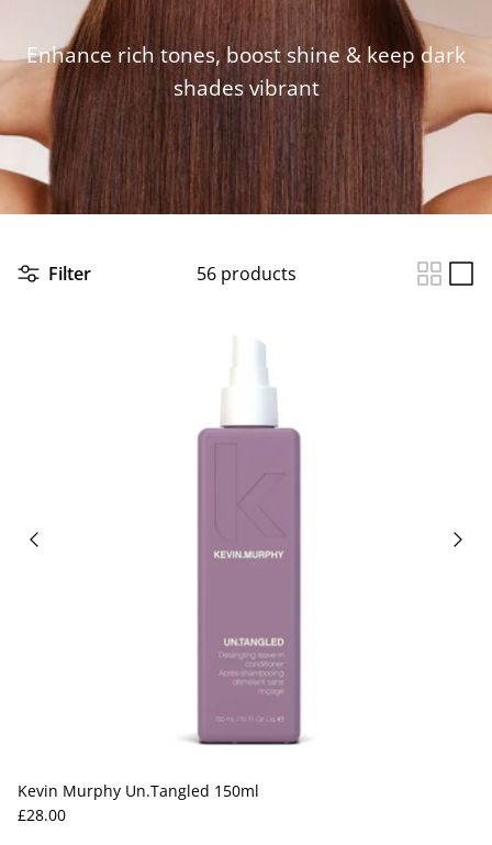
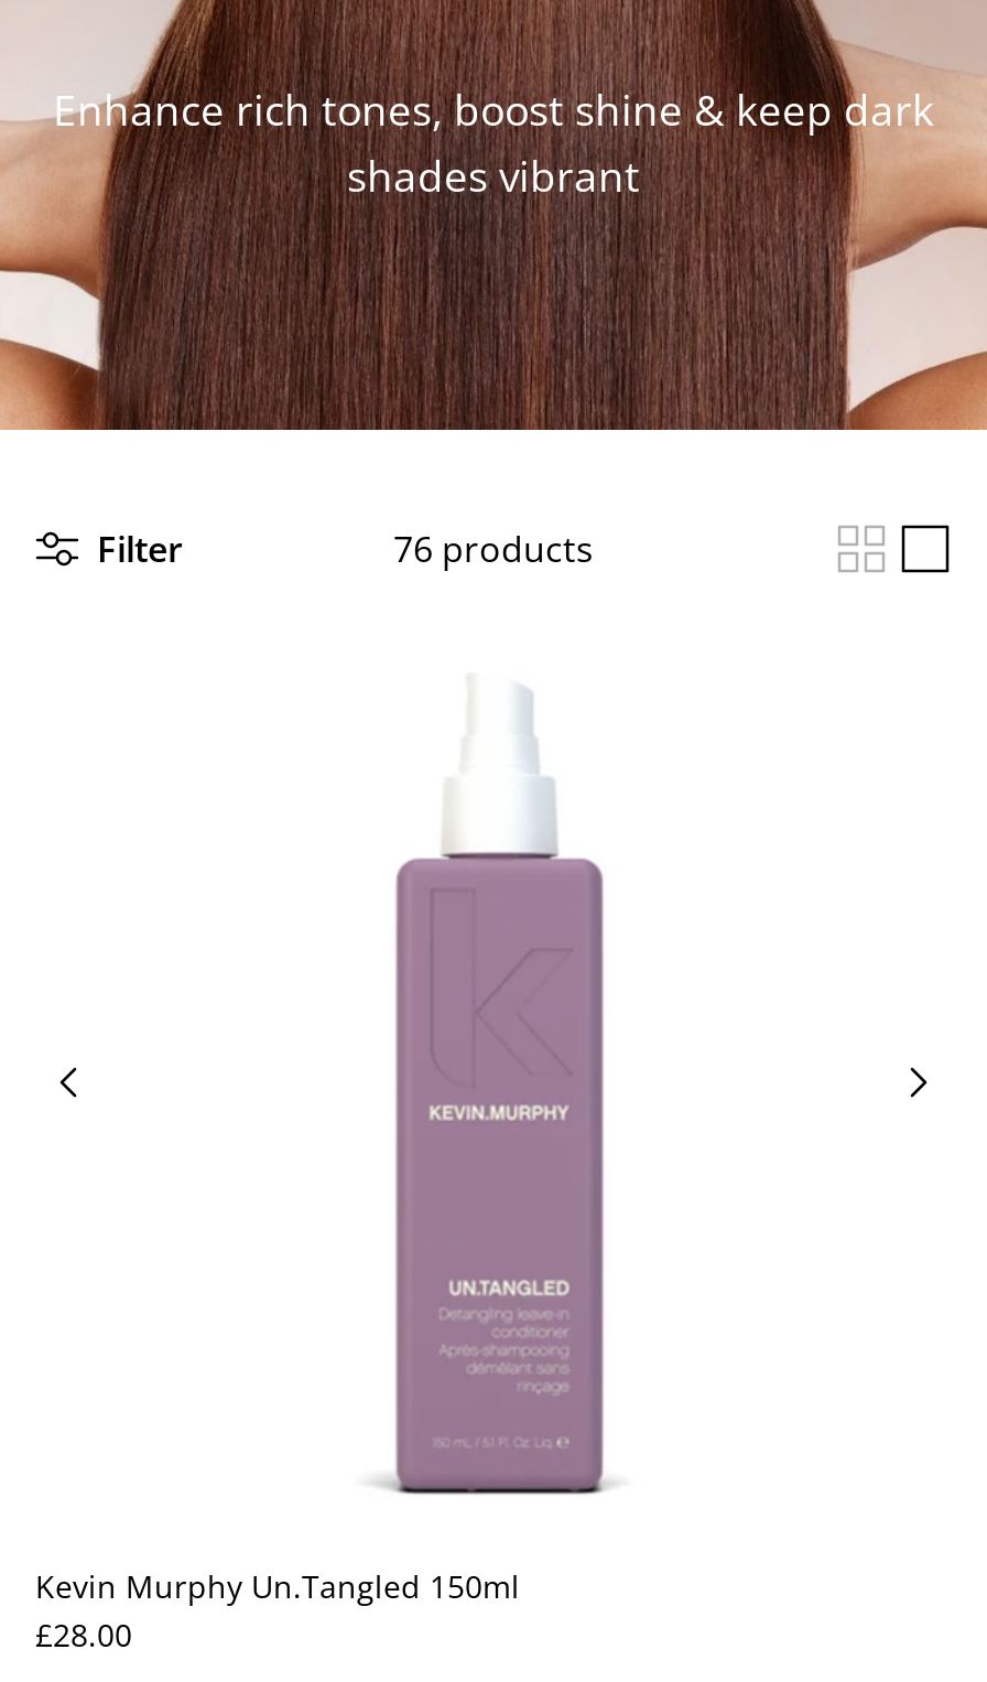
- 56 products
+ 76 products
